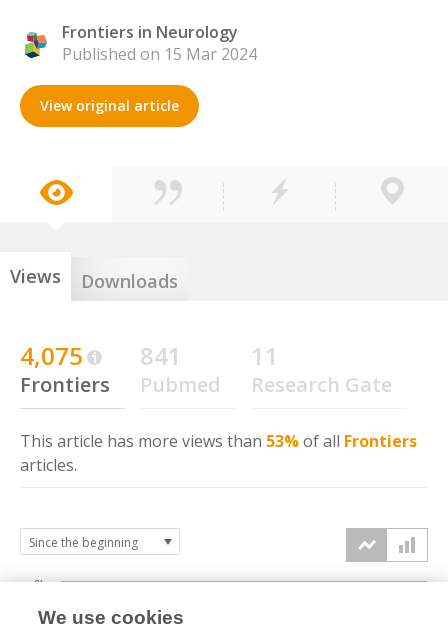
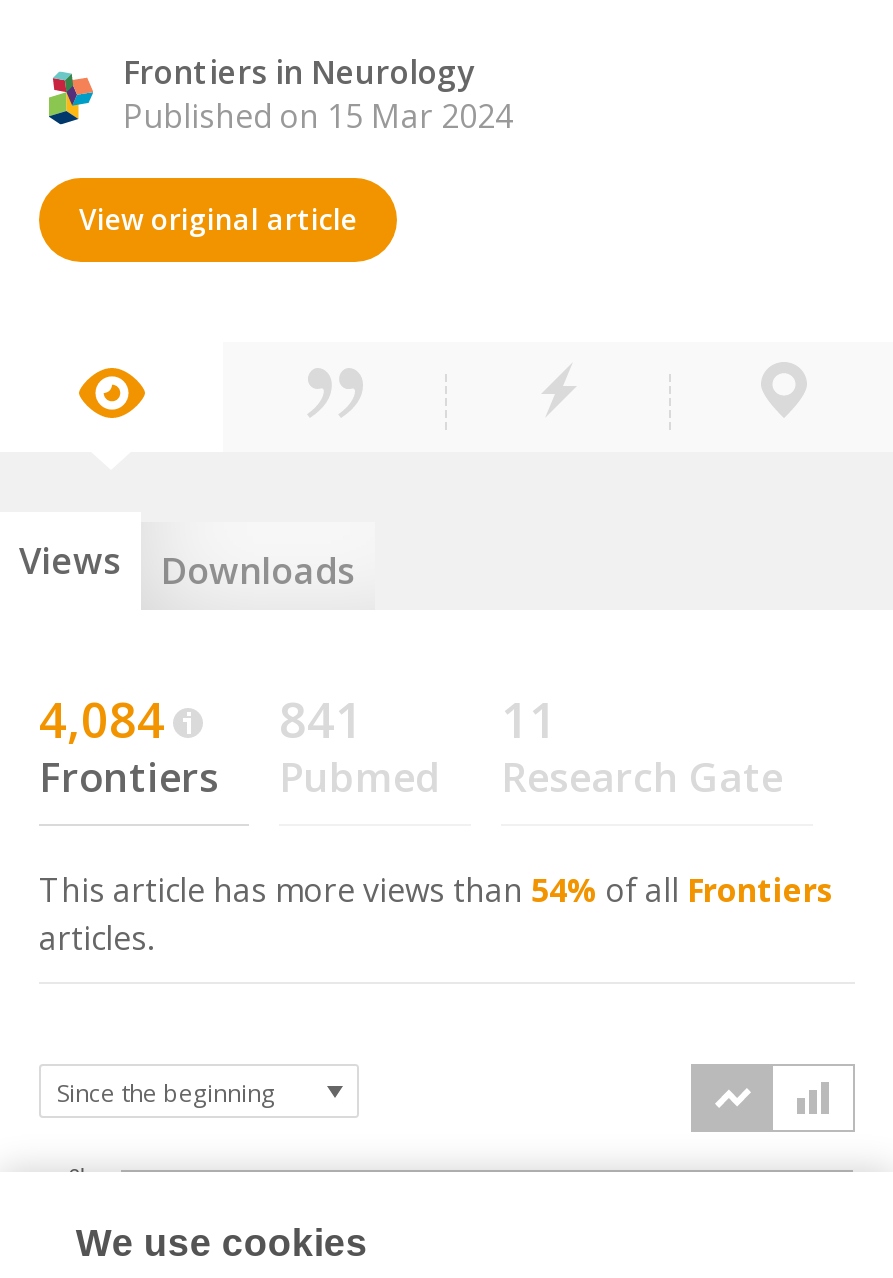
- 4,075
+ 4,084

- This article has more views than 53% of all Frontiers
+ This article has more views than 54% of all Frontiers
